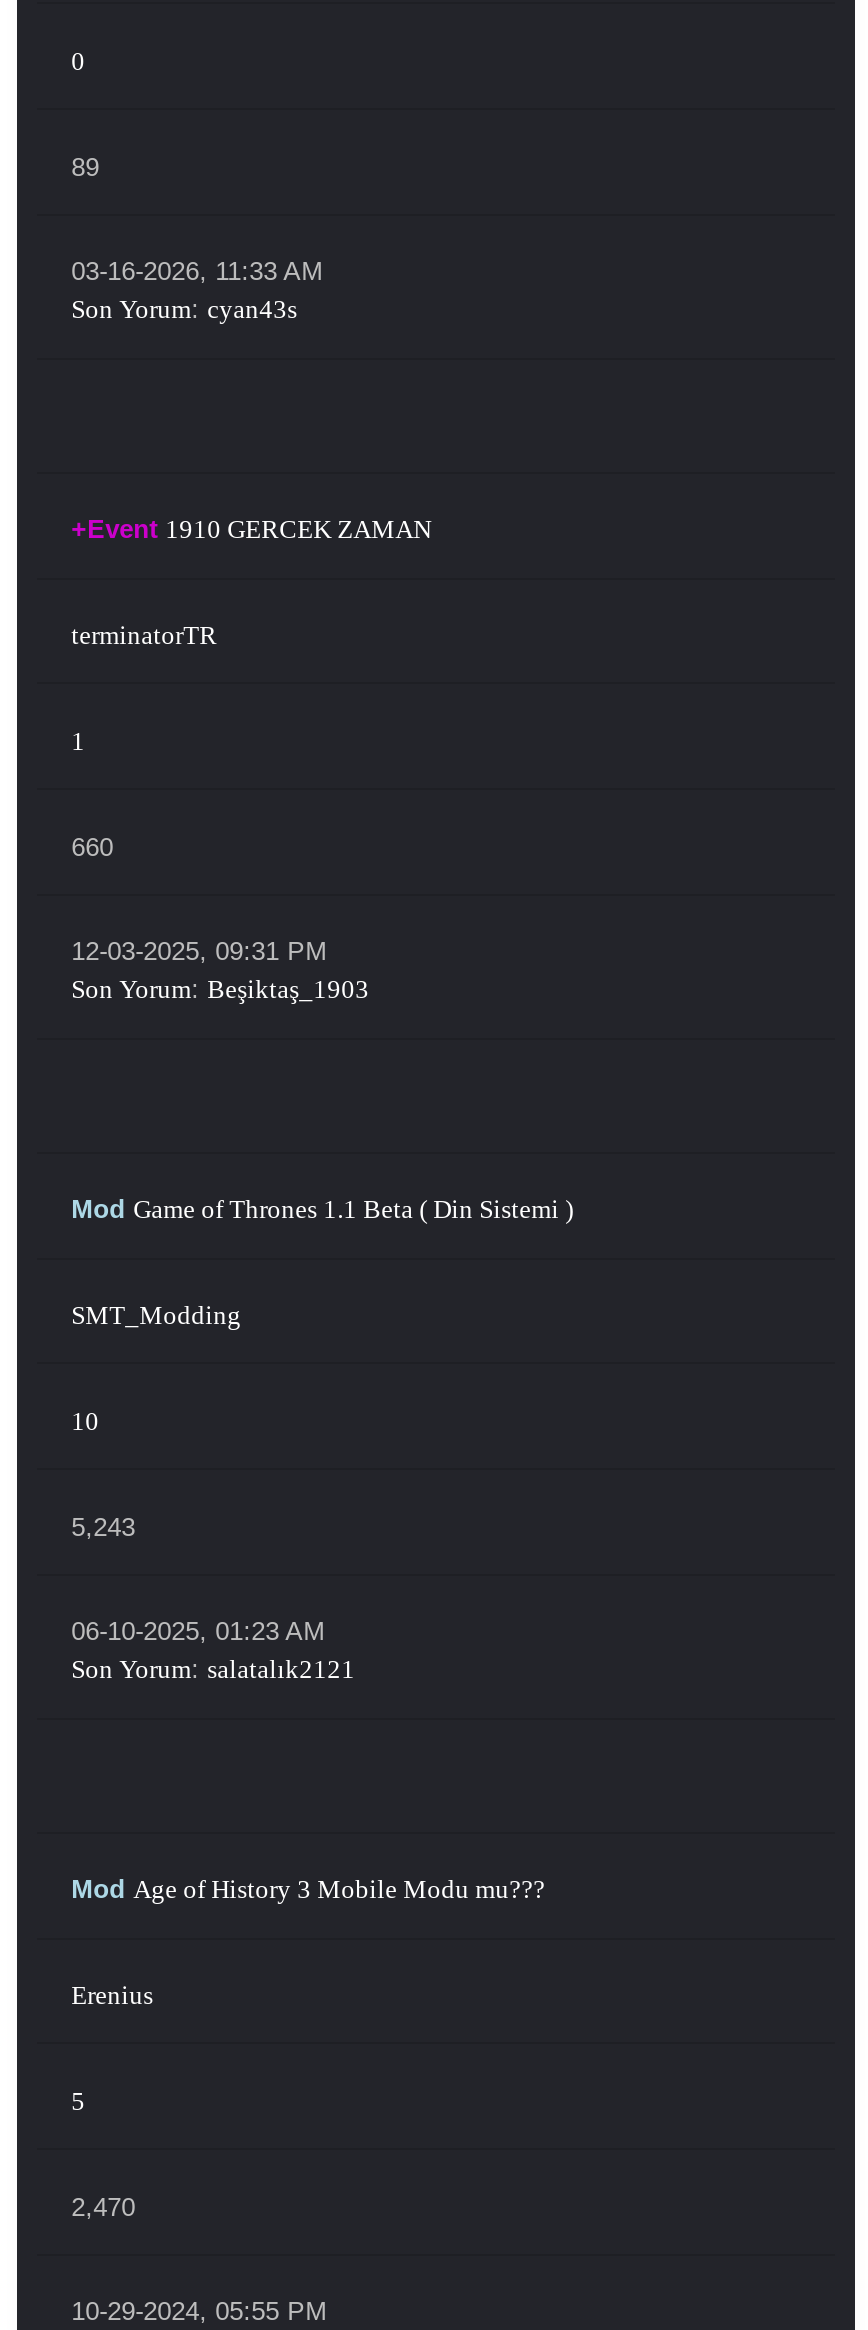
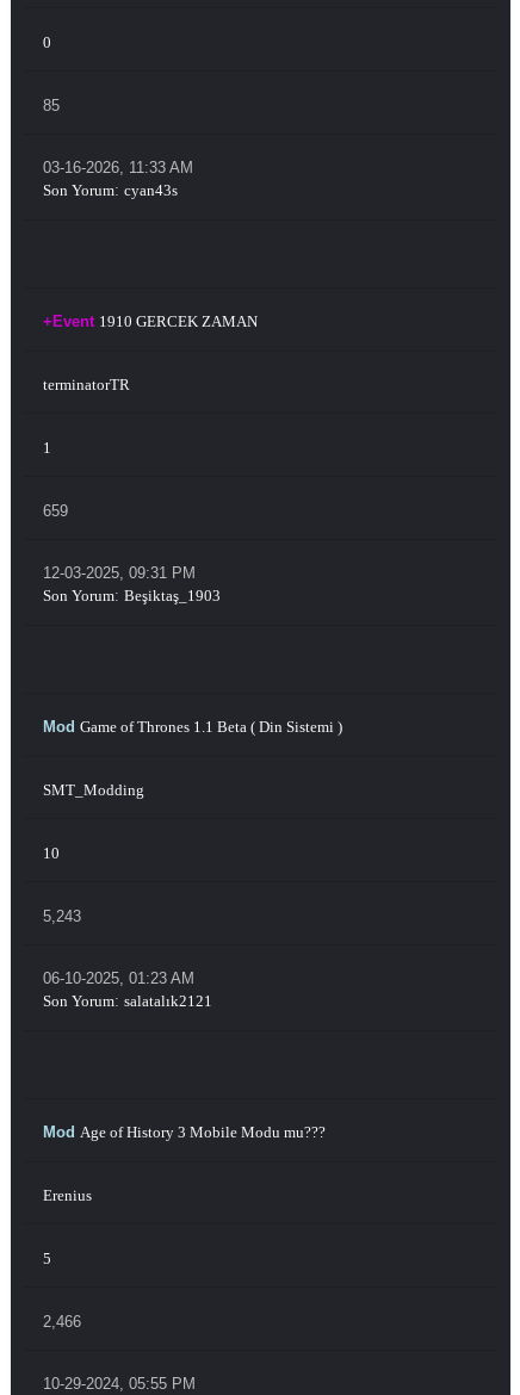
- 89
+ 85

- 660
+ 659

- 2,470
+ 2,466
